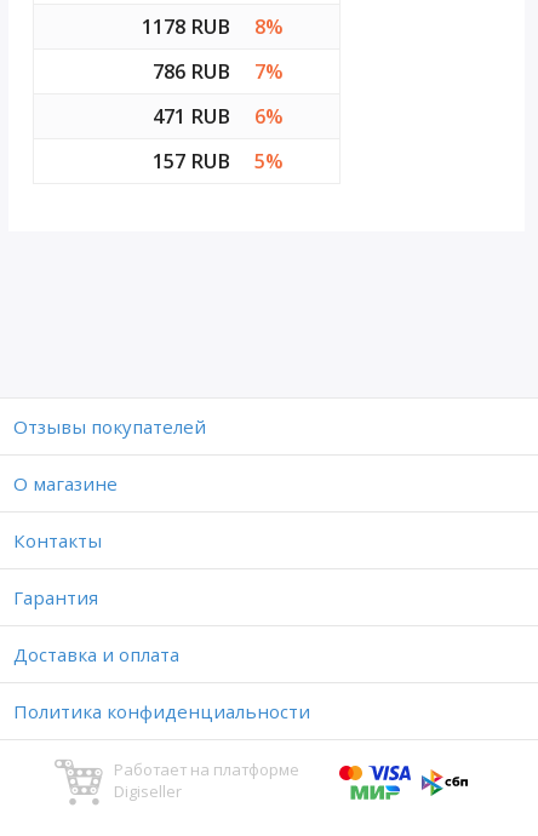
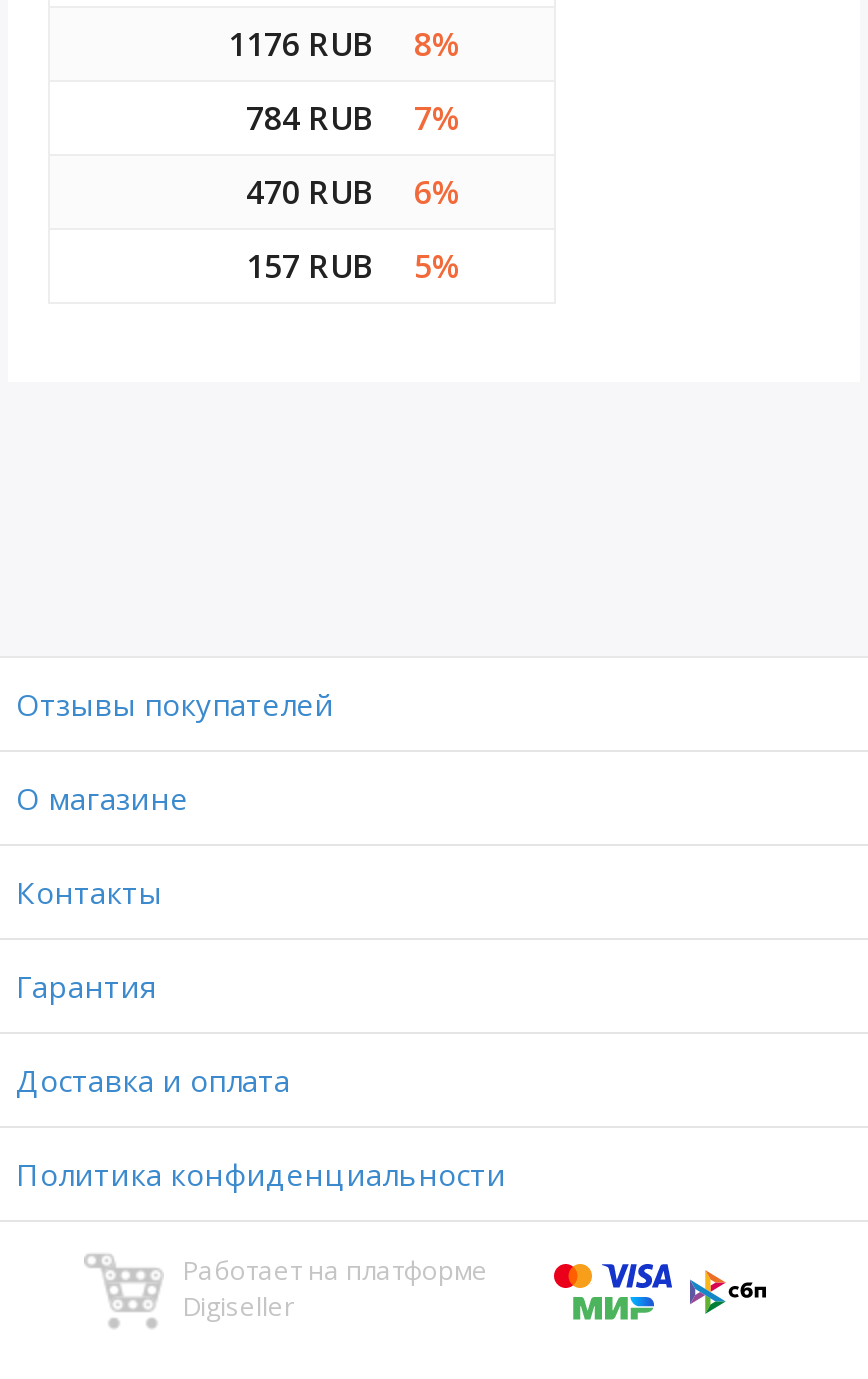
- 1178 RUB 8%
+ 1176 RUB 8%

- 786 RUB 7%
+ 784 RUB 7%

- 471 RUB 6%
+ 470 RUB 6%
